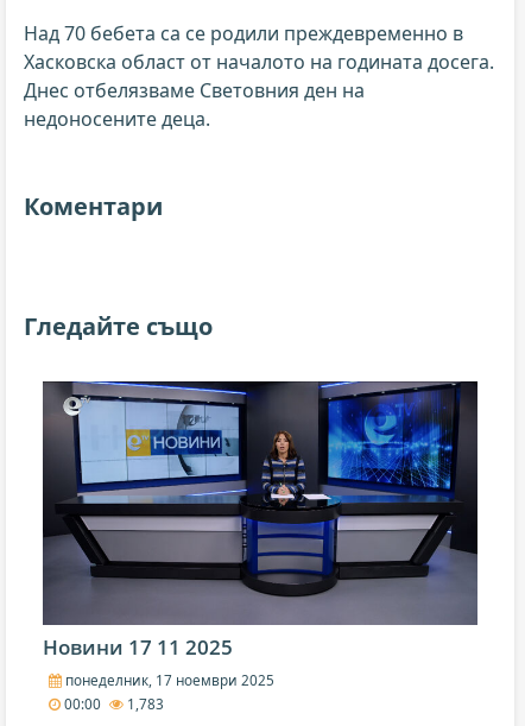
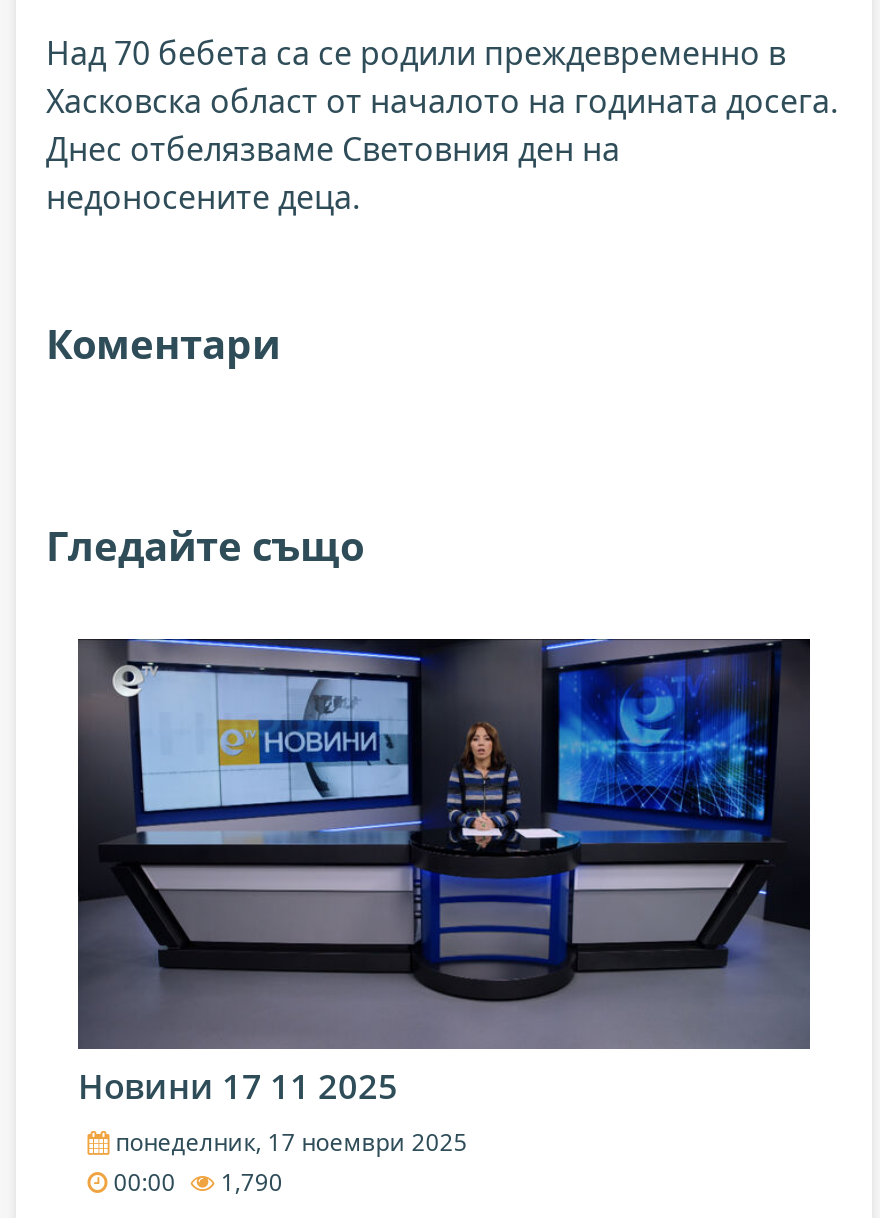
- 00:00 1,783
+ 00:00 1,790
